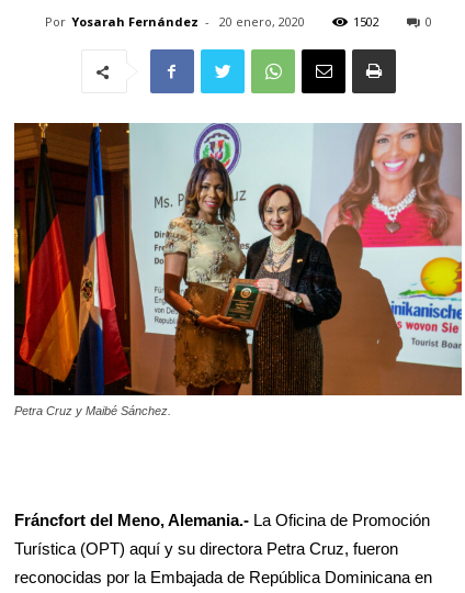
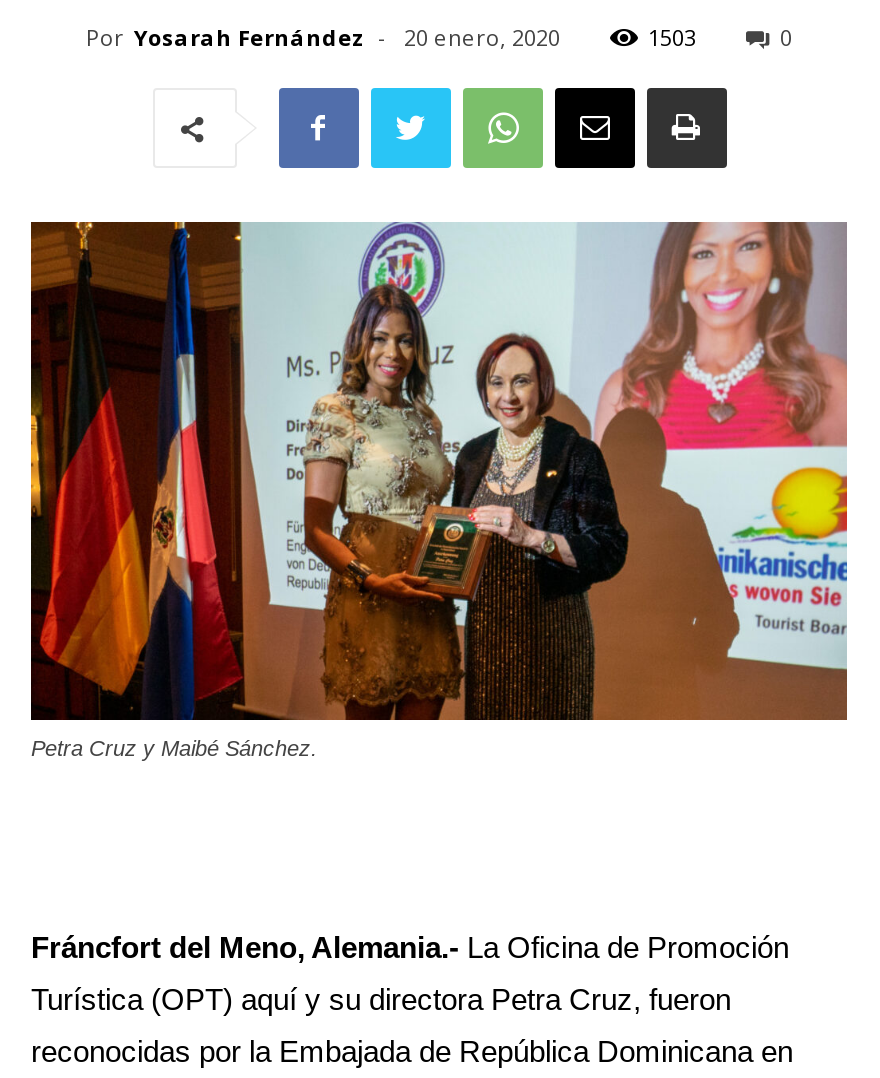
- 1502
+ 1503
